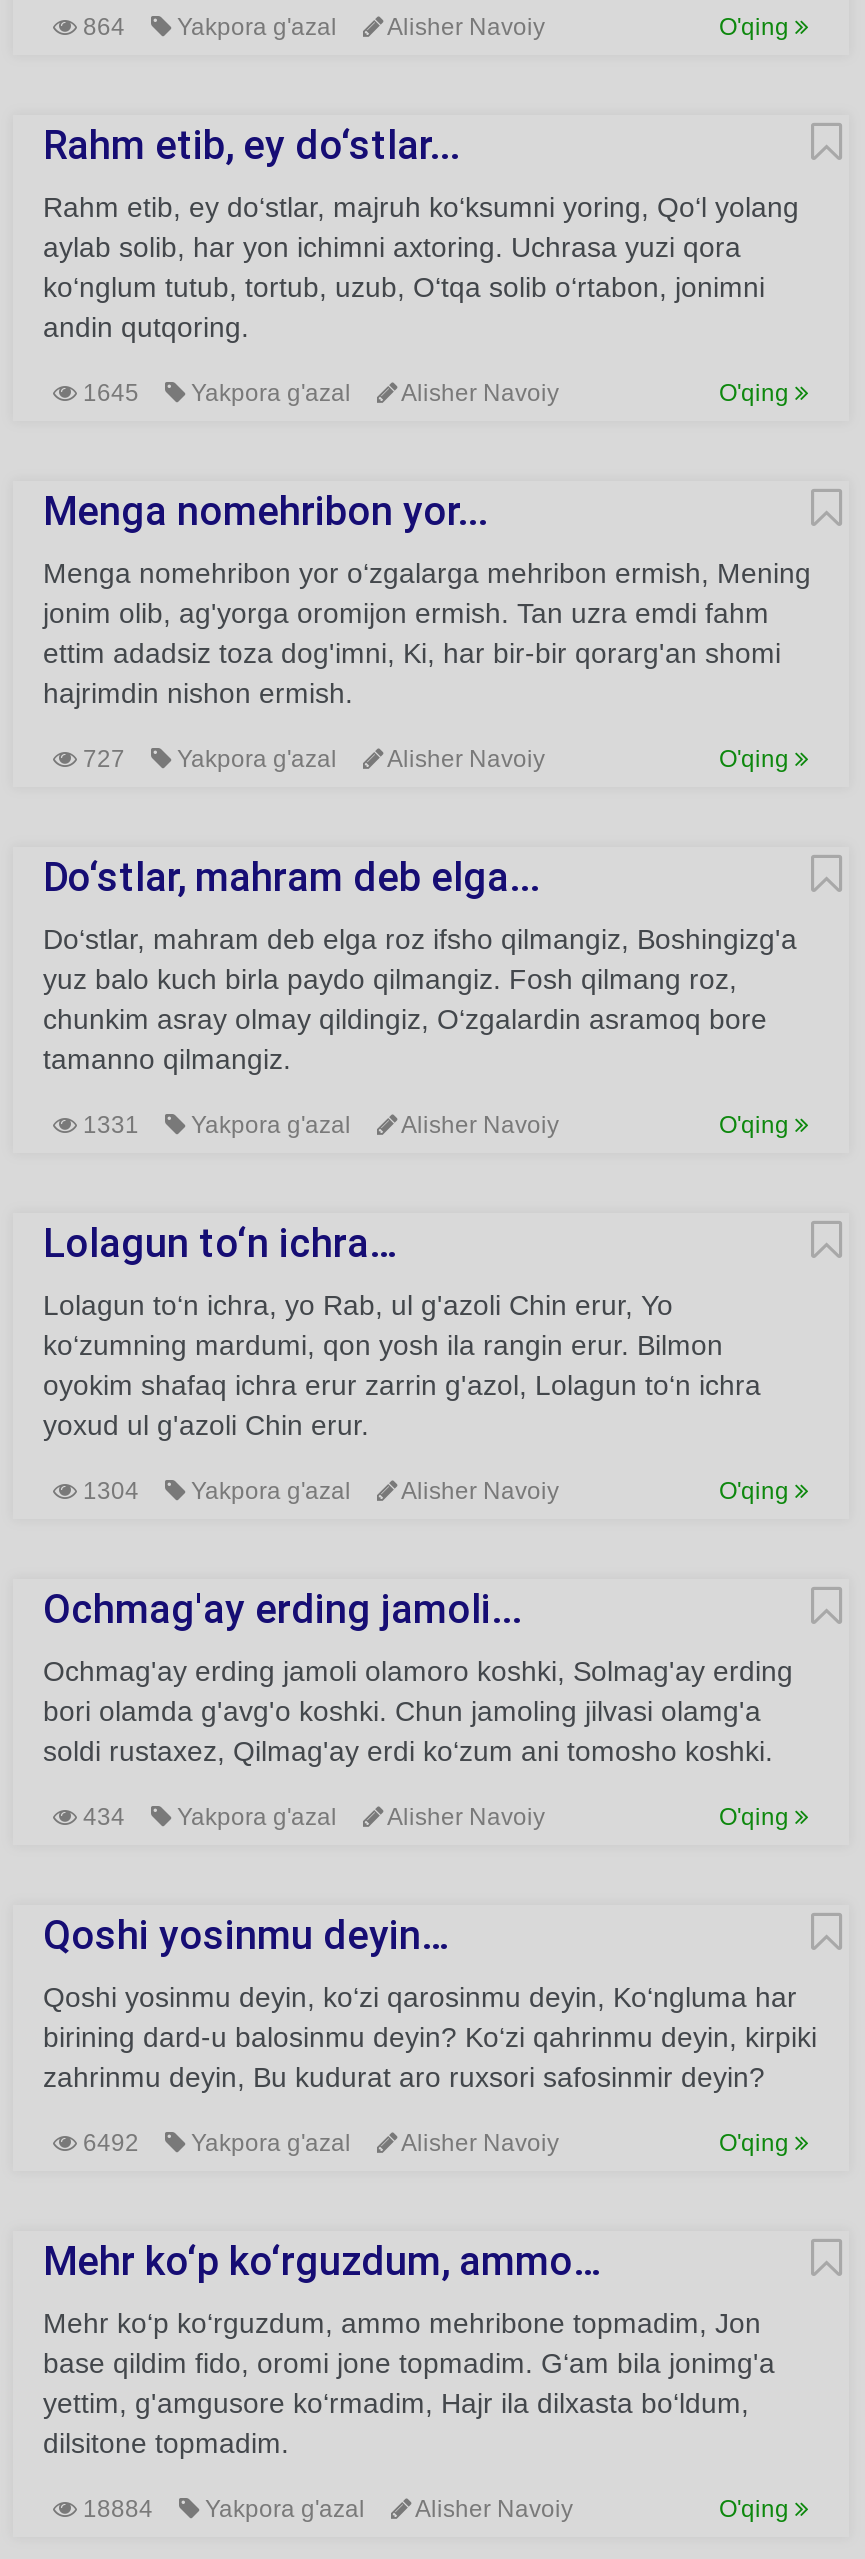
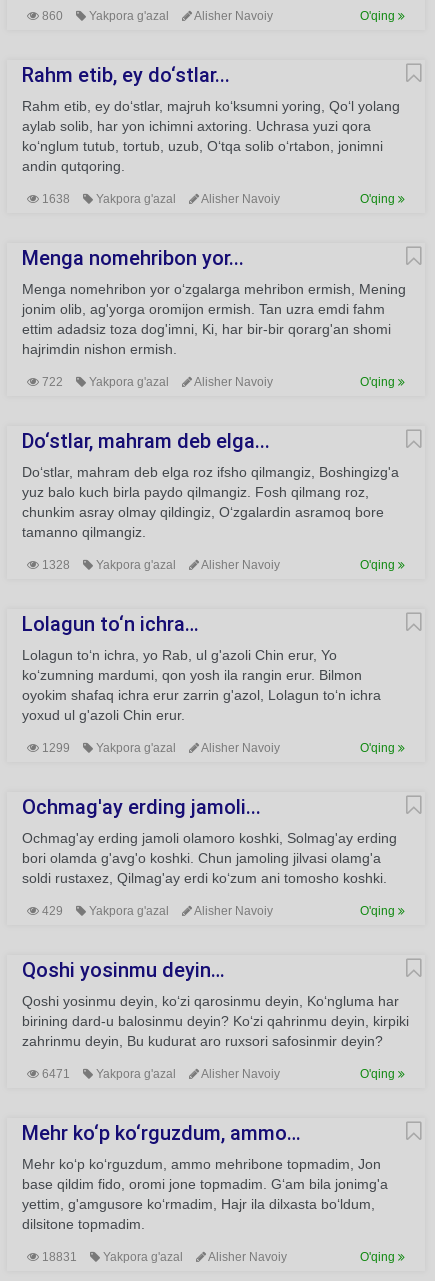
- 864 Yakpora g'azal Alisher Navoiy
+ 860 Yakpora g'azal Alisher Navoiy

- 1645 Yakpora g'azal Alisher Navoiy
+ 1638 Yakpora g'azal Alisher Navoiy

- 727 Yakpora g'azal Alisher Navoiy
+ 722 Yakpora g'azal Alisher Navoiy

- 1331 Yakpora g'azal Alisher Navoiy
+ 1328 Yakpora g'azal Alisher Navoiy

- 1304 Yakpora g'azal Alisher Navoiy
+ 1299 Yakpora g'azal Alisher Navoiy

- 434 Yakpora g'azal Alisher Navoiy
+ 429 Yakpora g'azal Alisher Navoiy

- 6492 Yakpora g'azal Alisher Navoiy
+ 6471 Yakpora g'azal Alisher Navoiy

- 18884 Yakpora g'azal Alisher Navoiy
+ 18831 Yakpora g'azal Alisher Navoiy
